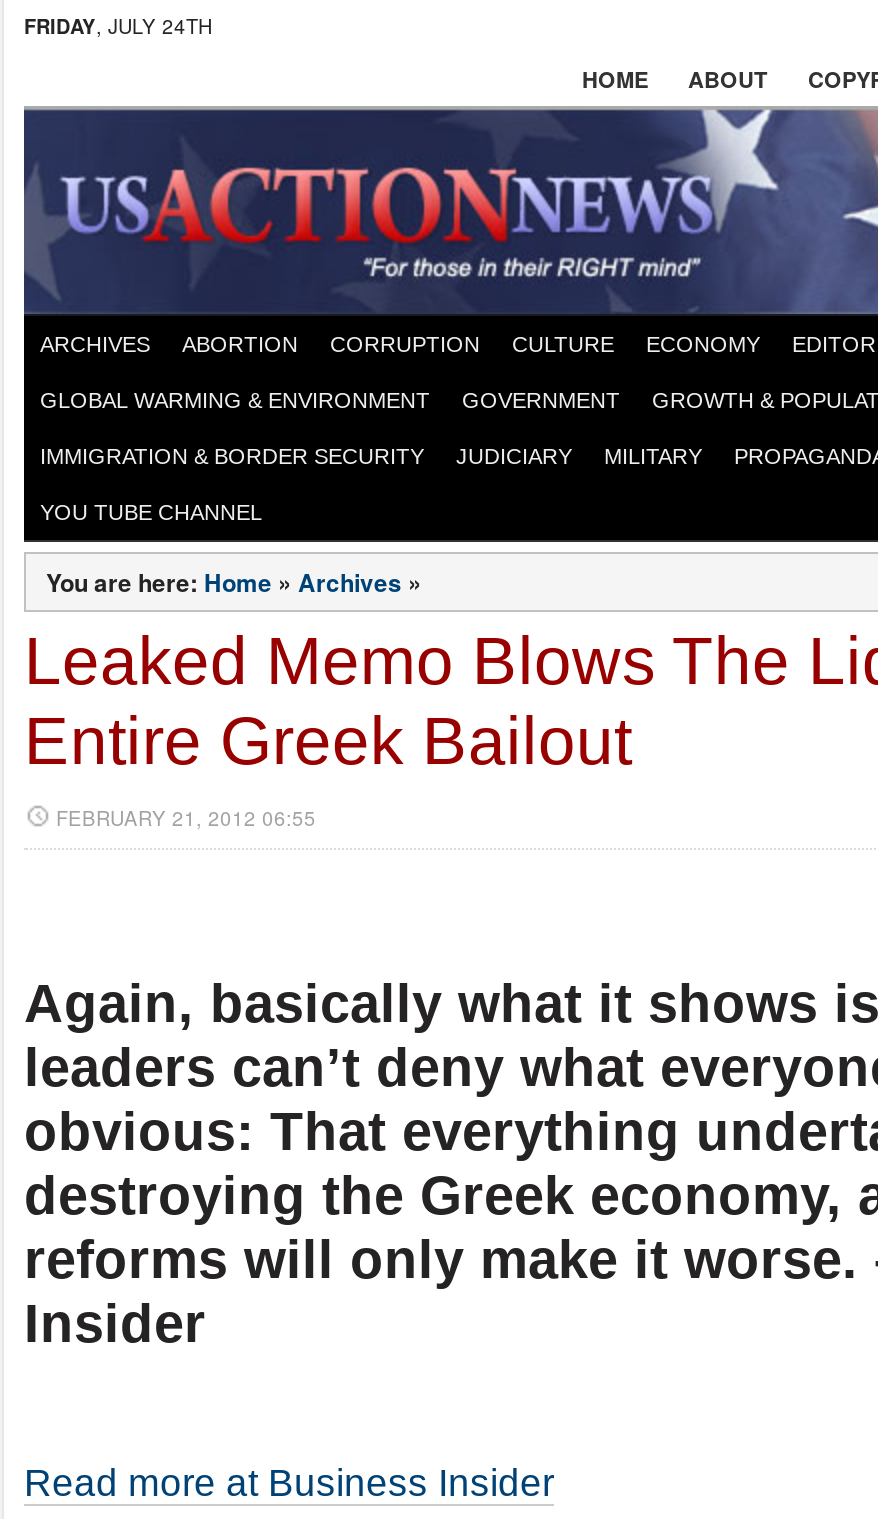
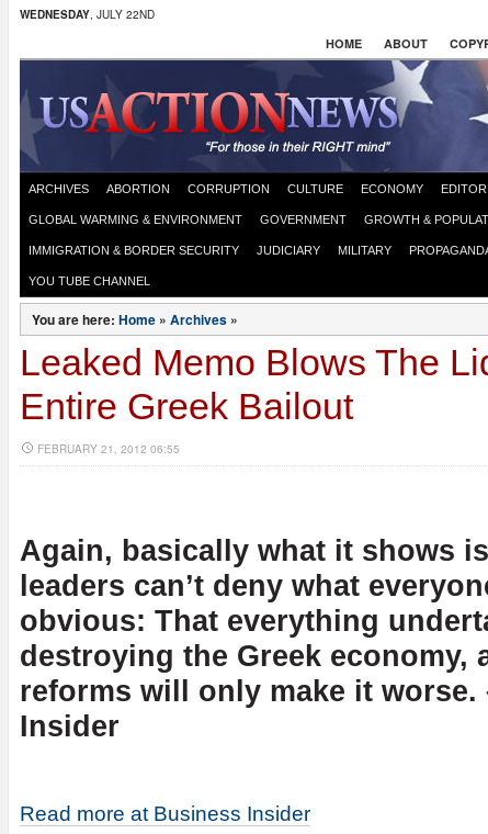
- FRIDAY, JULY 24TH
+ WEDNESDAY, JULY 22ND
